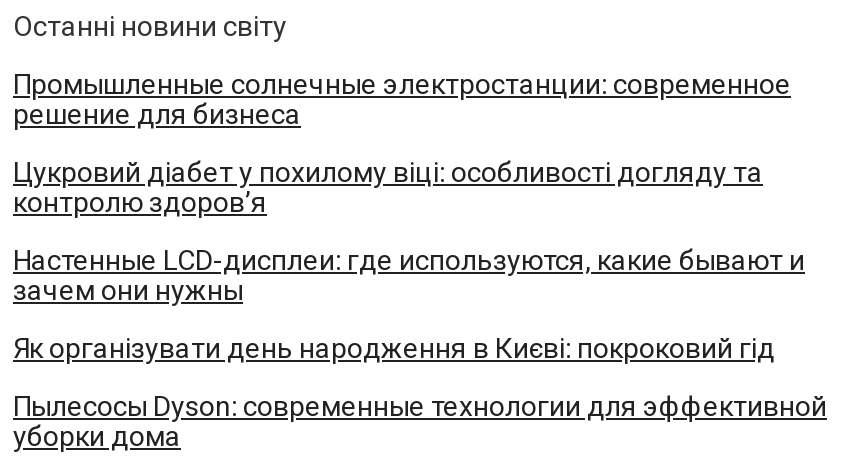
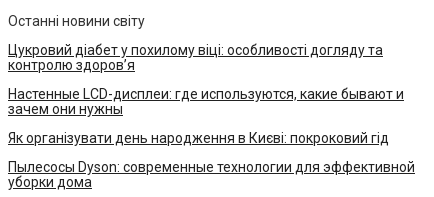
- Промышленные солнечные электростанции: современное
- решение для бизнеса
